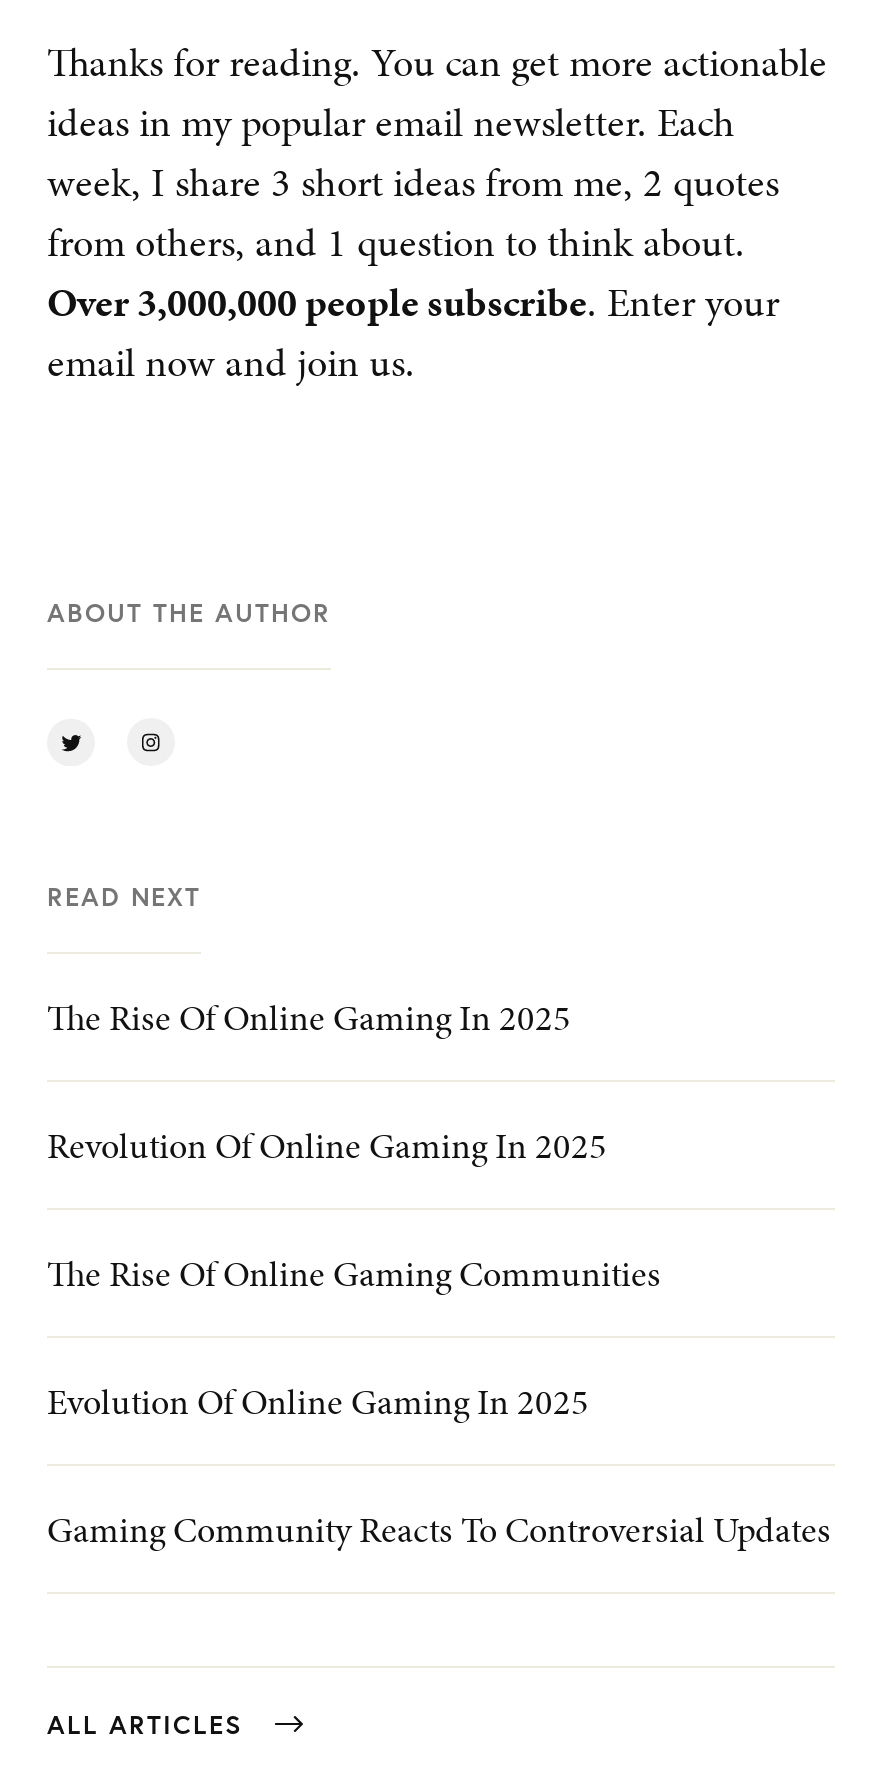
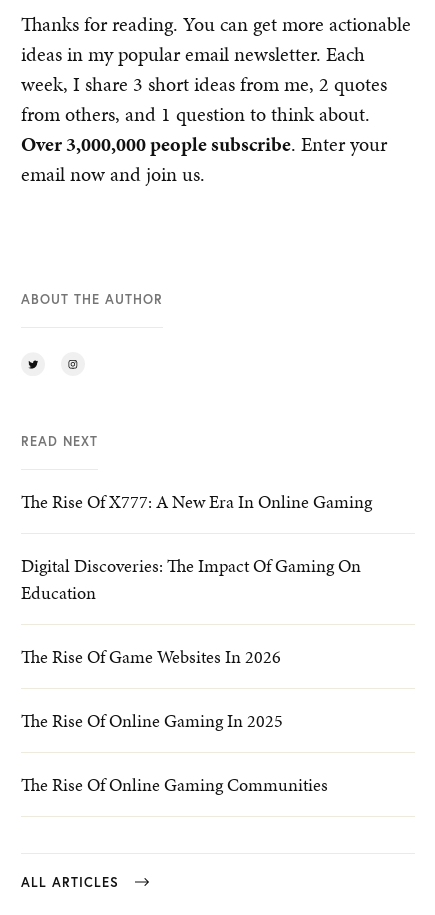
+ The Rise Of X777: A New Era In Online Gaming
+ Digital Discoveries: The Impact Of Gaming On
+ Education
+ The Rise Of Game Websites In 2026

moved down: The Rise Of Online Gaming In 2025

- Revolution Of Online Gaming In 2025

moved down: The Rise Of Online Gaming Communities

- Evolution Of Online Gaming In 2025
- Gaming Community Reacts To Controversial Updates
